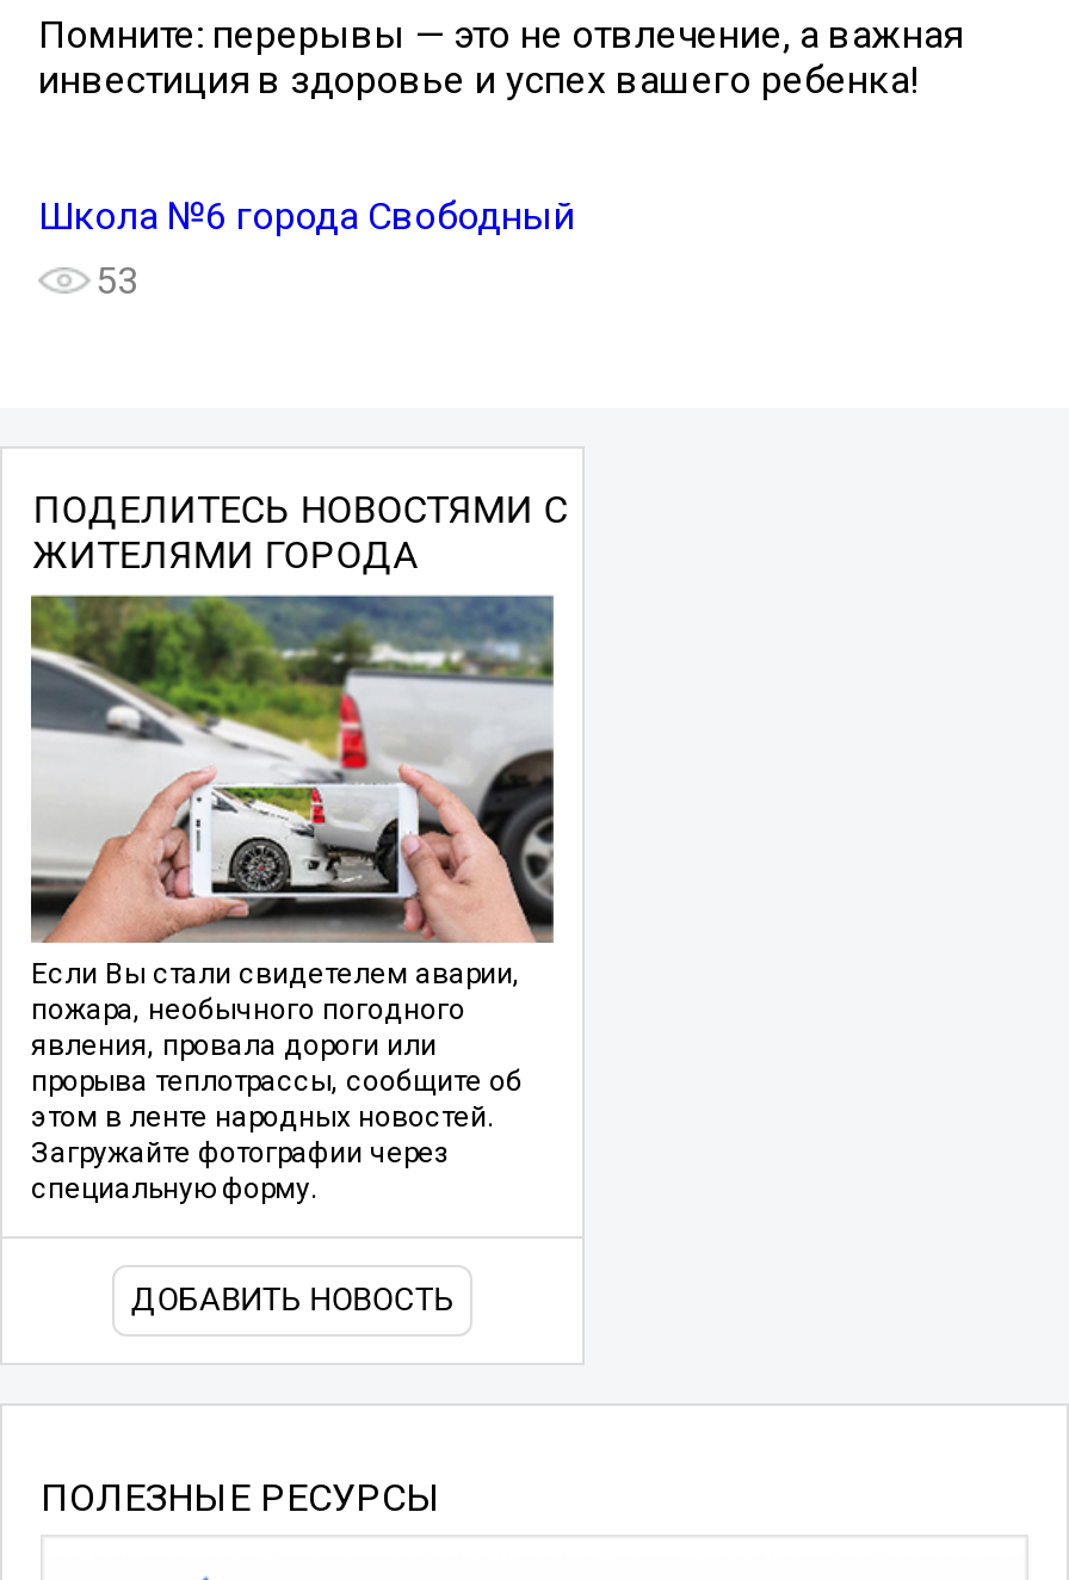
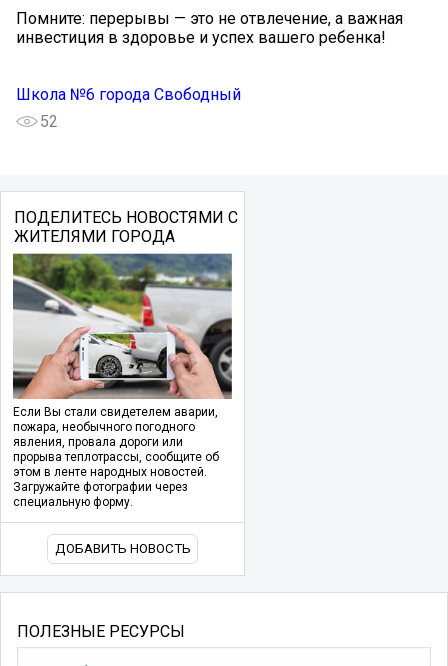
- 53
+ 52
